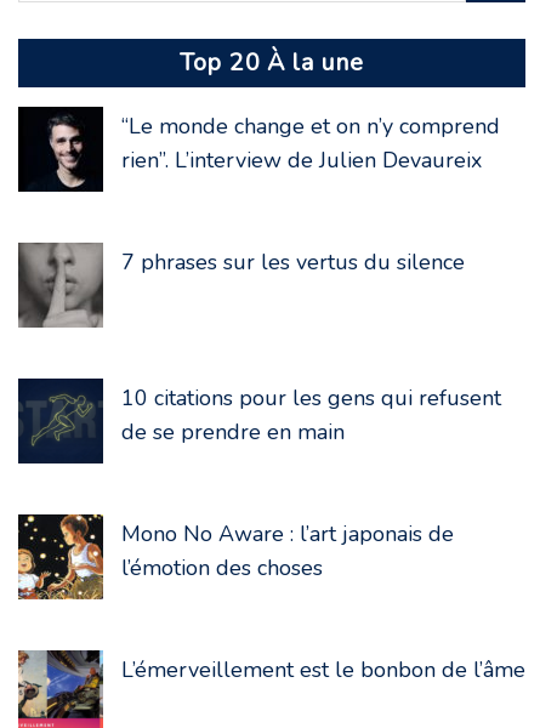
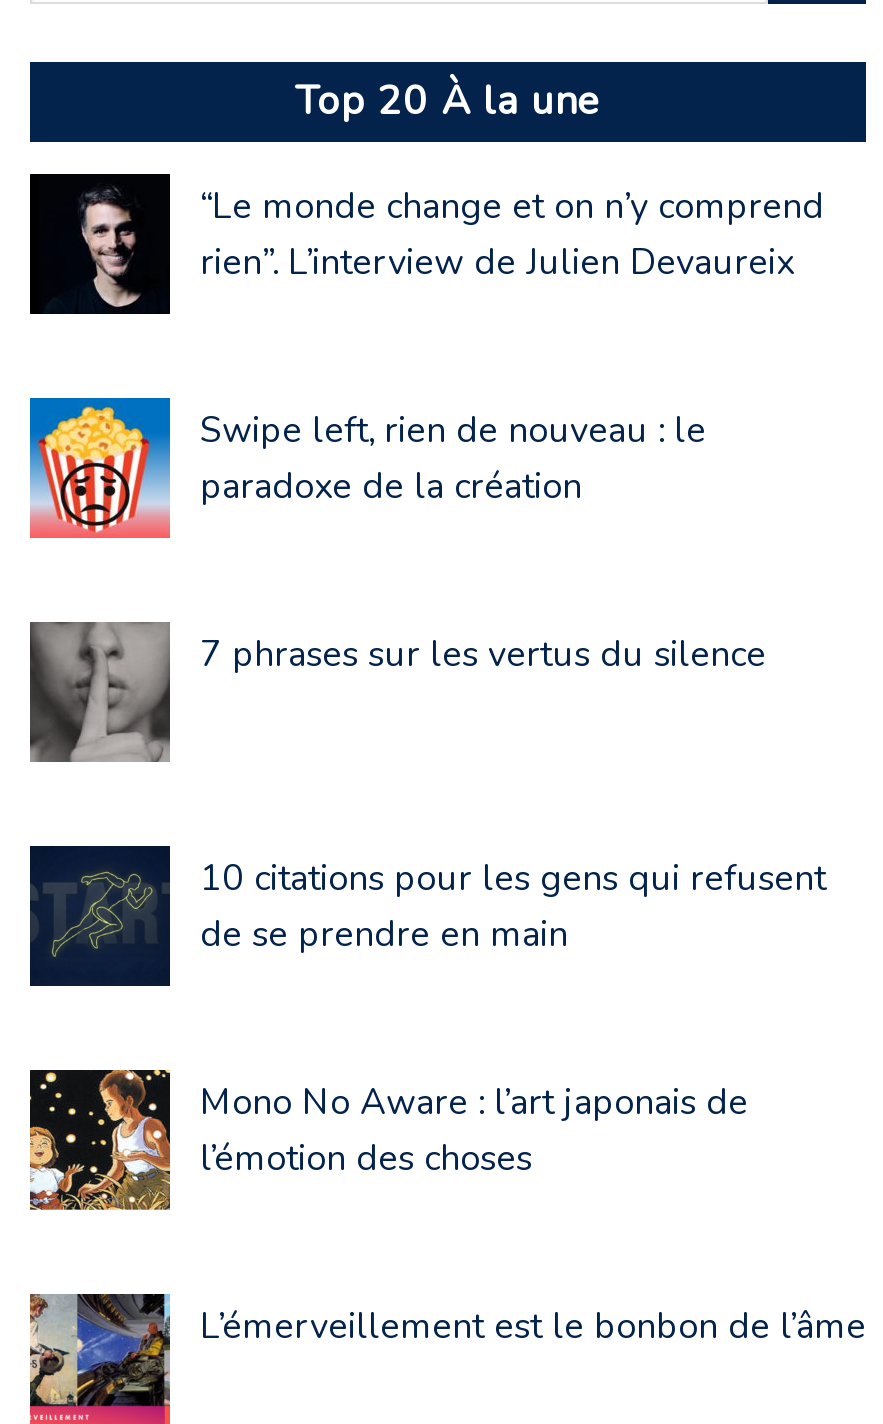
+ [image]
+ Swipe left, rien de nouveau : le
+ paradoxe de la création
